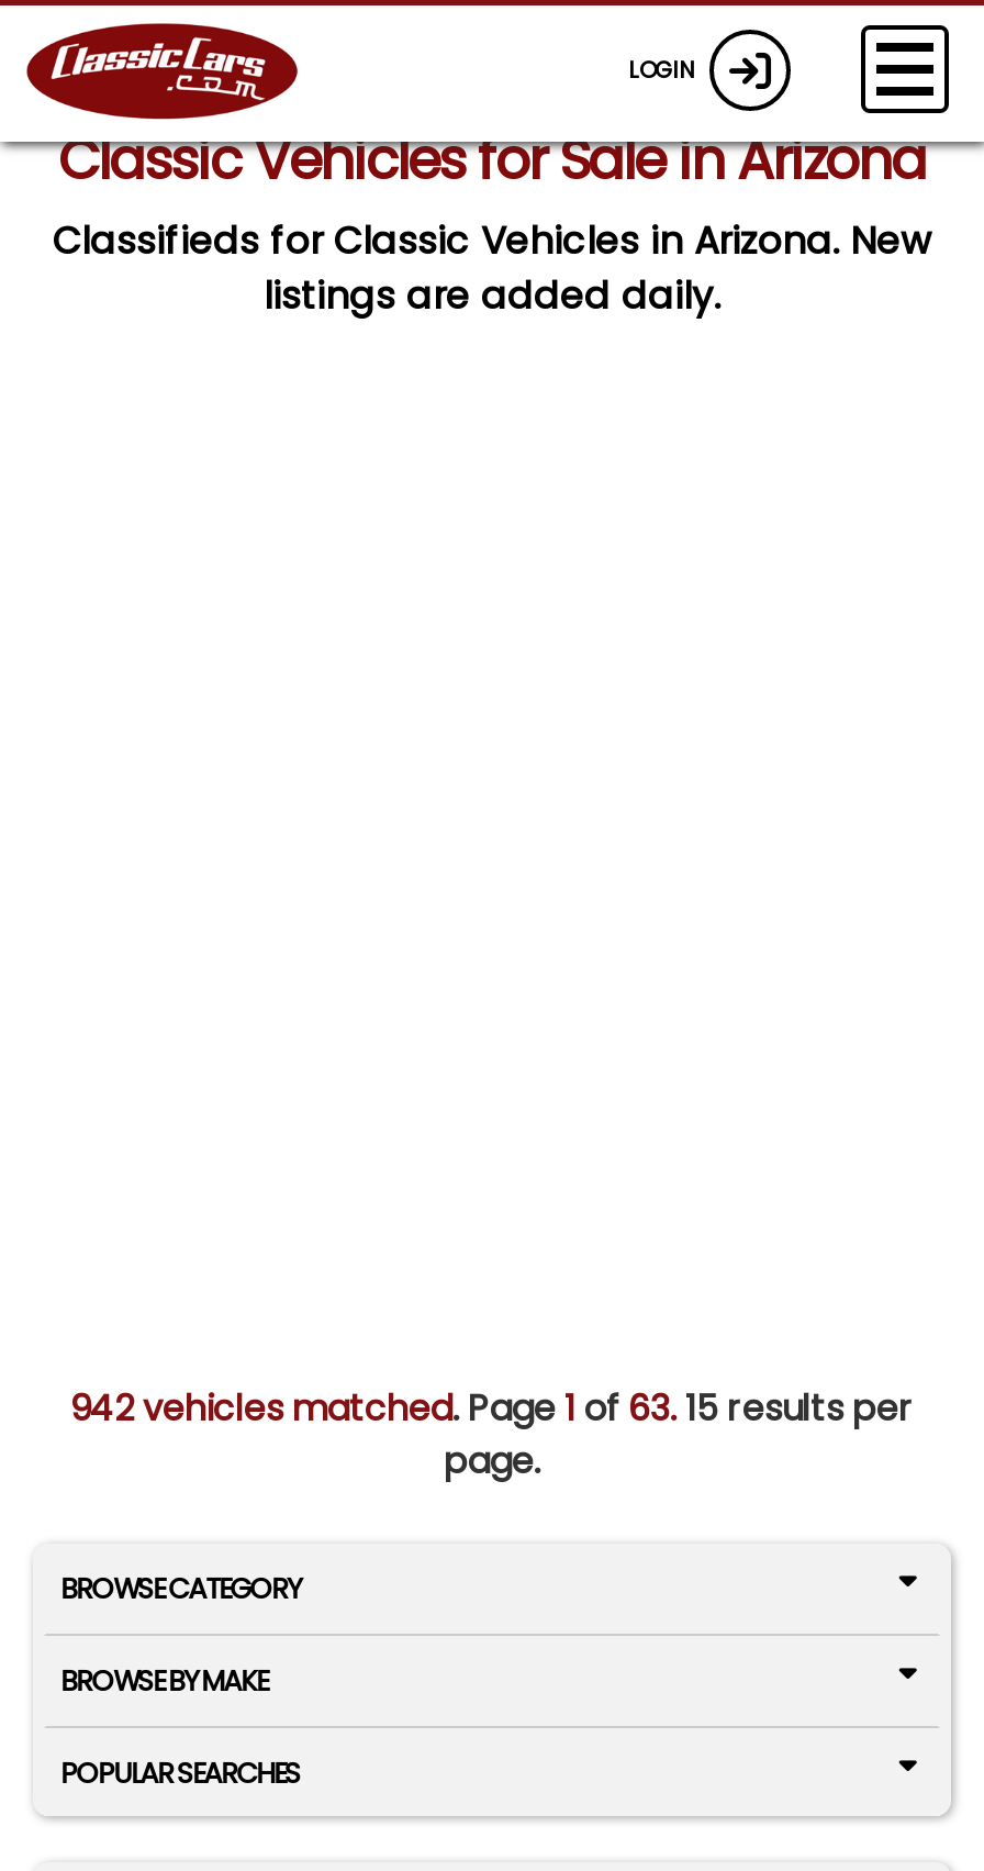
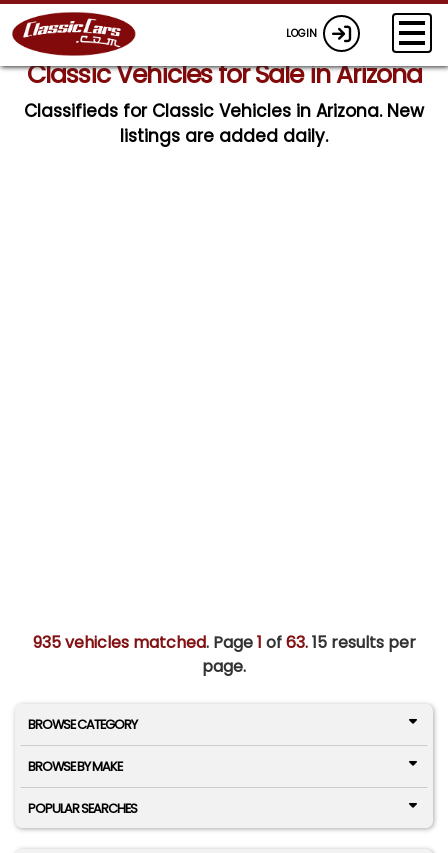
- 942 vehicles matched. Page 1 of 63. 15 results per
+ 935 vehicles matched. Page 1 of 63. 15 results per
